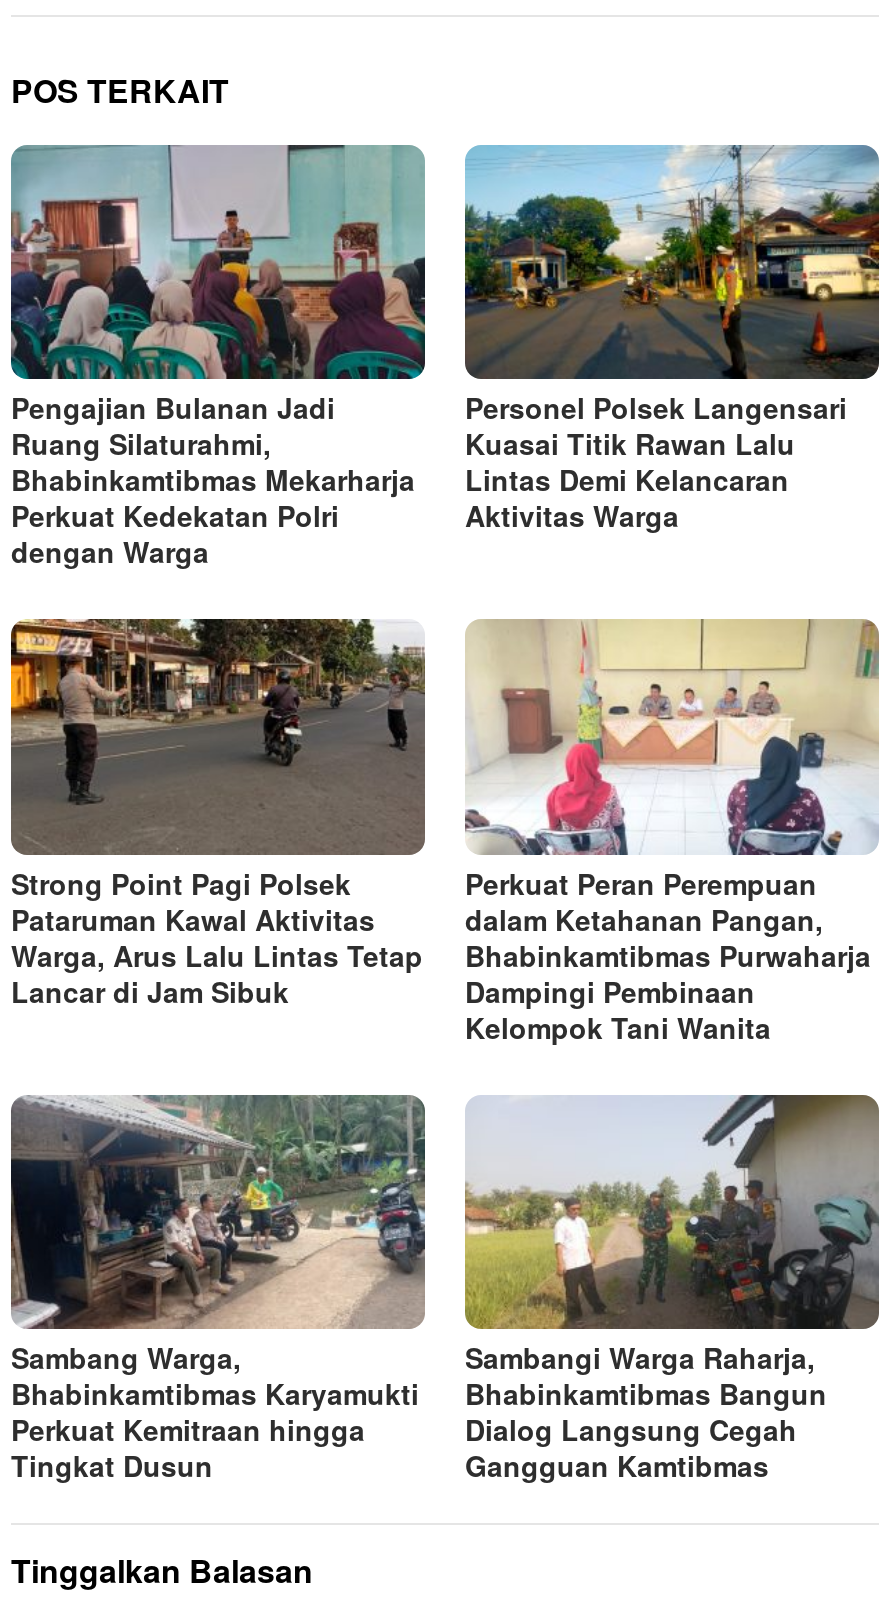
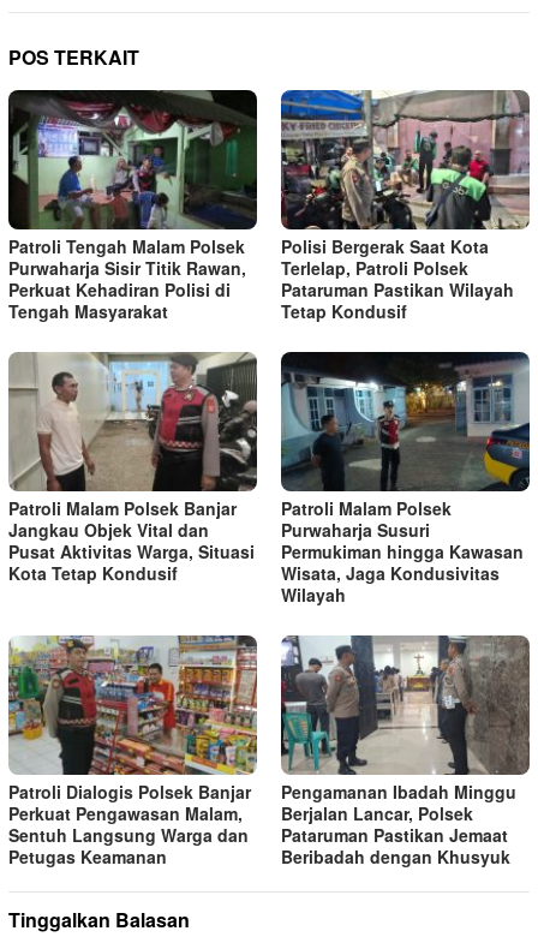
- [image]
- Pengajian Bulanan Jadi
- Ruang Silaturahmi,
- Bhabinkamtibmas Mekarharja
- Perkuat Kedekatan Polri
- dengan Warga
+ [image]
+ Patroli Tengah Malam Polsek
+ Purwaharja Sisir Titik Rawan,
+ Perkuat Kehadiran Polisi di
+ Tengah Masyarakat

- [image]
- Personel Polsek Langensari
- Kuasai Titik Rawan Lalu
- Lintas Demi Kelancaran
- Aktivitas Warga
+ [image]
+ Polisi Bergerak Saat Kota
+ Terlelap, Patroli Polsek
+ Pataruman Pastikan Wilayah
+ Tetap Kondusif

- [image]
- Strong Point Pagi Polsek
- Pataruman Kawal Aktivitas
- Warga, Arus Lalu Lintas Tetap
- Lancar di Jam Sibuk
+ [image]
+ Patroli Malam Polsek Banjar
+ Jangkau Objek Vital dan
+ Pusat Aktivitas Warga, Situasi
+ Kota Tetap Kondusif

- [image]
- Perkuat Peran Perempuan
- dalam Ketahanan Pangan,
- Bhabinkamtibmas Purwaharja
- Dampingi Pembinaan
- Kelompok Tani Wanita
+ [image]
+ Patroli Malam Polsek
+ Purwaharja Susuri
+ Permukiman hingga Kawasan
+ Wisata, Jaga Kondusivitas
+ Wilayah

- [image]
- Sambang Warga,
- Bhabinkamtibmas Karyamukti
- Perkuat Kemitraan hingga
- Tingkat Dusun
+ [image]
+ Patroli Dialogis Polsek Banjar
+ Perkuat Pengawasan Malam,
+ Sentuh Langsung Warga dan
+ Petugas Keamanan

- [image]
- Sambangi Warga Raharja,
- Bhabinkamtibmas Bangun
- Dialog Langsung Cegah
- Gangguan Kamtibmas
+ [image]
+ Pengamanan Ibadah Minggu
+ Berjalan Lancar, Polsek
+ Pataruman Pastikan Jemaat
+ Beribadah dengan Khusyuk
